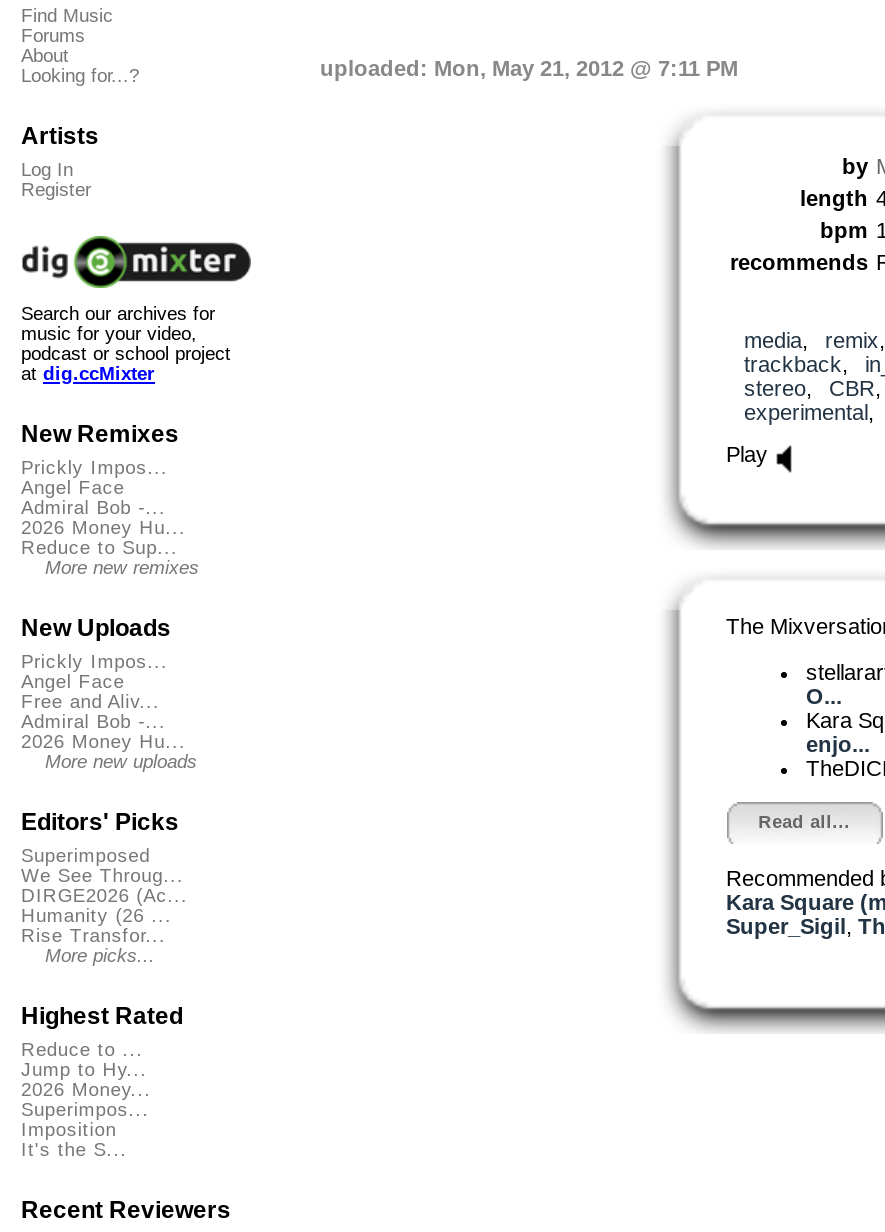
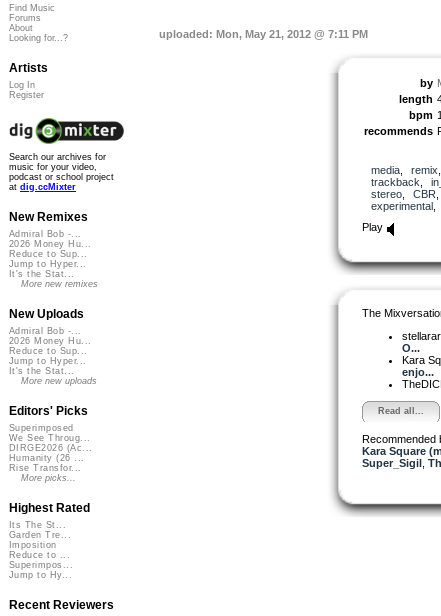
- Prickly Impos...
- Angel Face

moved up: Admiral Bob -... | 2026 Money Hu... | Reduce to Sup...

+ Jump to Hyper...
+ It's the Stat...

- Prickly Impos...
- Angel Face
- Free and Aliv...

+ Reduce to Sup...
+ Jump to Hyper...
+ It's the Stat...

moved up: Admiral Bob -... | 2026 Money Hu...

moved down: Reduce to ... | Superimpos... | Jump to Hy...

- 2026 Money...
+ Its The St...
+ Garden Tre...

moved up: Imposition

- It's the S...
